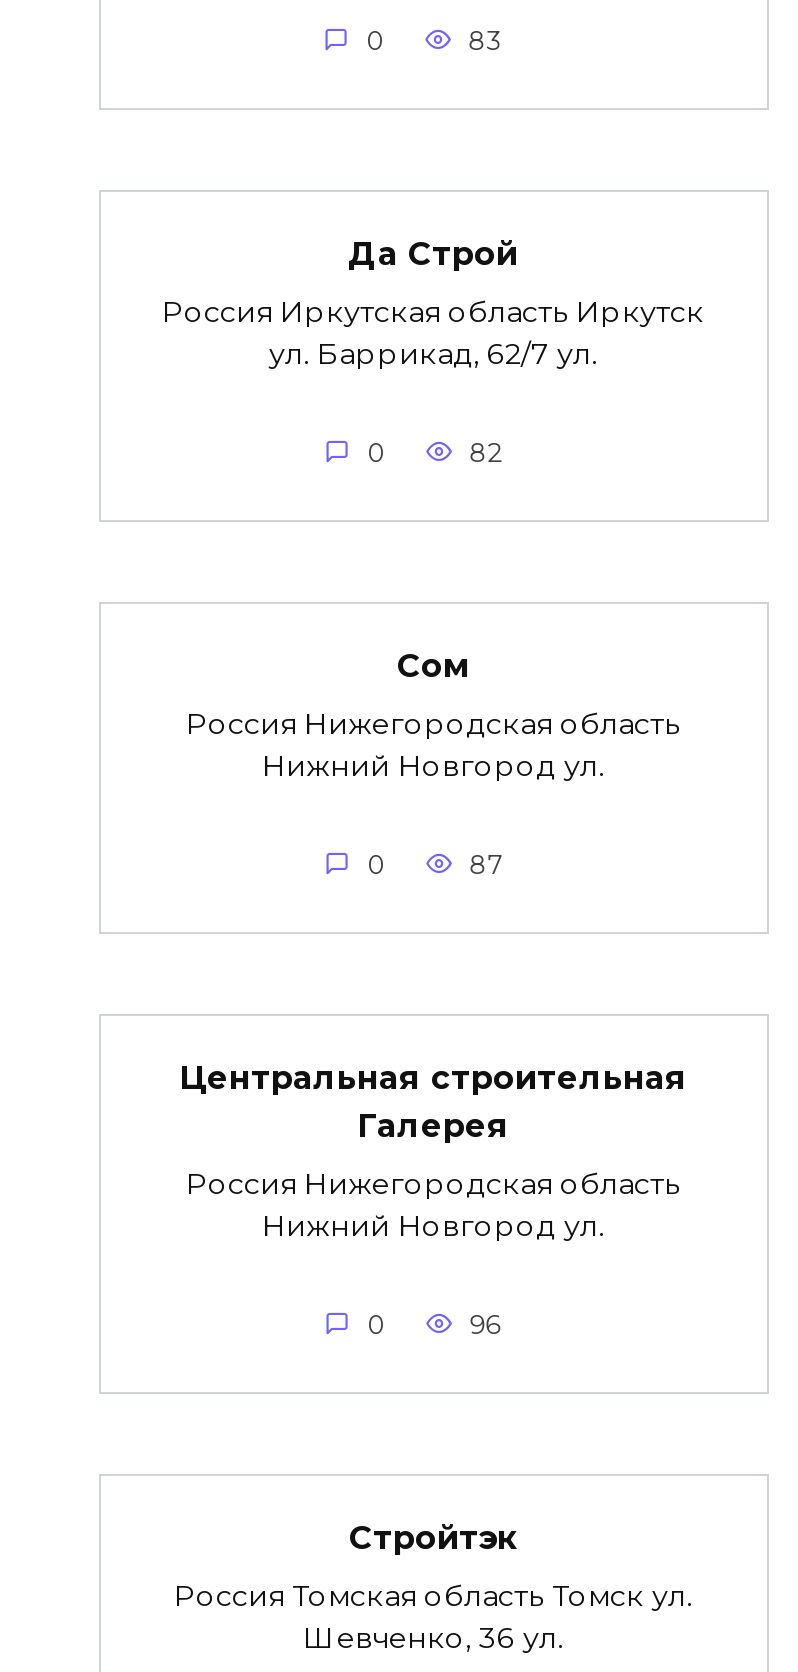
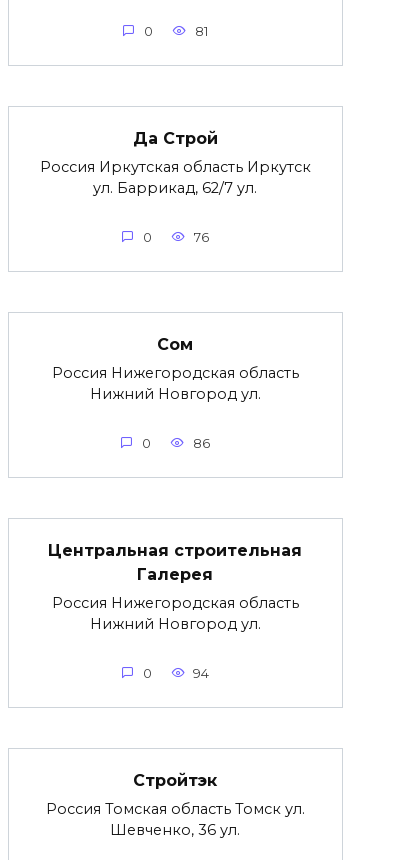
- 83
+ 81

- 82
+ 76

- 87
+ 86

- 96
+ 94
